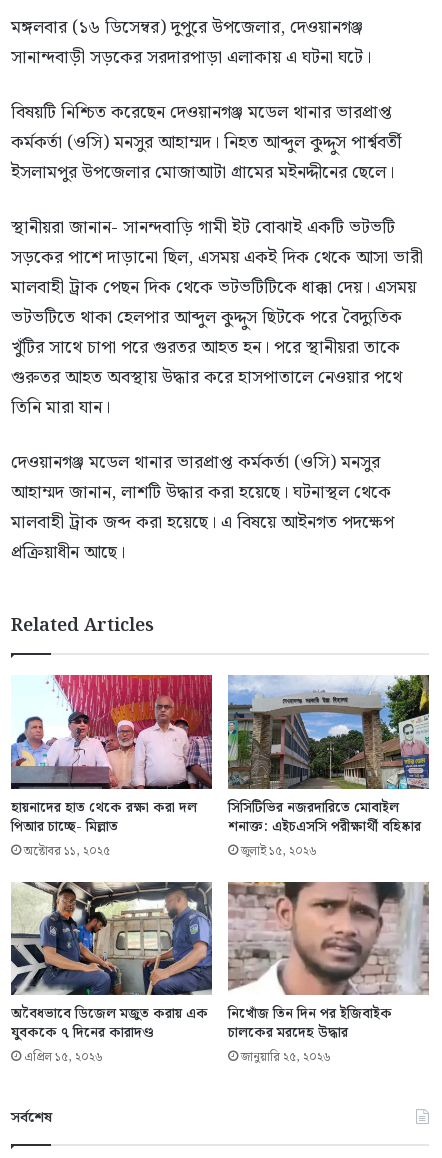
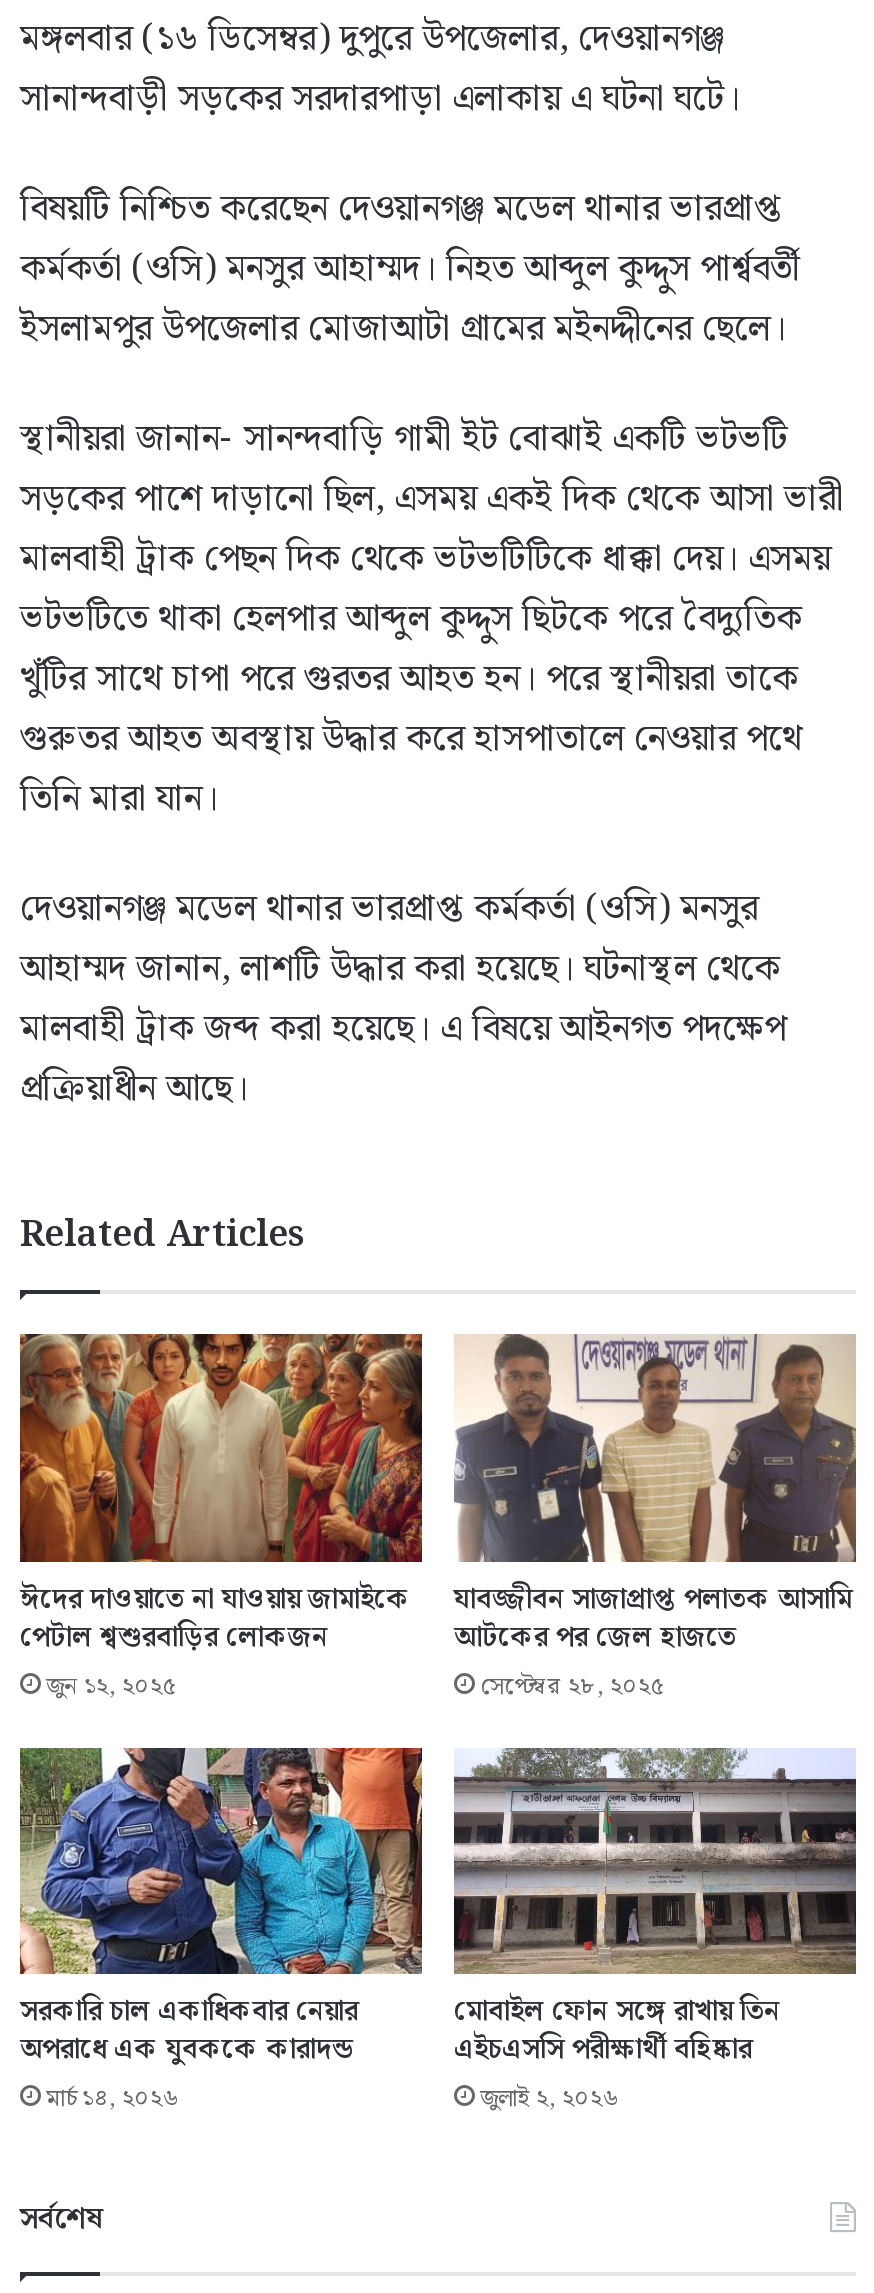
- [image]
- হায়নাদের হাত থেকে রক্ষা করা দল
- পিআর চাচ্ছে- মিল্লাত
- অক্টোবর ১১, ২০২৫
+ [image]
+ ঈদের দাওয়াতে না যাওয়ায় জামাইকে
+ পেটাল শ্বশুরবাড়ির লোকজন
+ জুন ১২, ২০২৫

- [image]
- সিসিটিভির নজরদারিতে মোবাইল
- শনাক্ত: এইচএসসি পরীক্ষার্থী বহিষ্কার
- জুলাই ১৫, ২০২৬
+ [image]
+ যাবজ্জীবন সাজাপ্রাপ্ত পলাতক আসামি
+ আটকের পর জেল হাজতে
+ সেপ্টেম্বর ২৮, ২০২৫

- [image]
- অবৈধভাবে ডিজেল মজুত করায় এক
- যুবককে ৭ দিনের কারাদণ্ড
- এপ্রিল ১৫, ২০২৬
+ [image]
+ সরকারি চাল একাধিকবার নেয়ার
+ অপরাধে এক যুবককে কারাদন্ড
+ মার্চ ১৪, ২০২৬

- [image]
- নিখোঁজ তিন দিন পর ইজিবাইক
- চালকের মরদেহ উদ্ধার
- জানুয়ারি ২৫, ২০২৬
+ [image]
+ মোবাইল ফোন সঙ্গে রাখায় তিন
+ এইচএসসি পরীক্ষার্থী বহিষ্কার
+ জুলাই ২, ২০২৬
